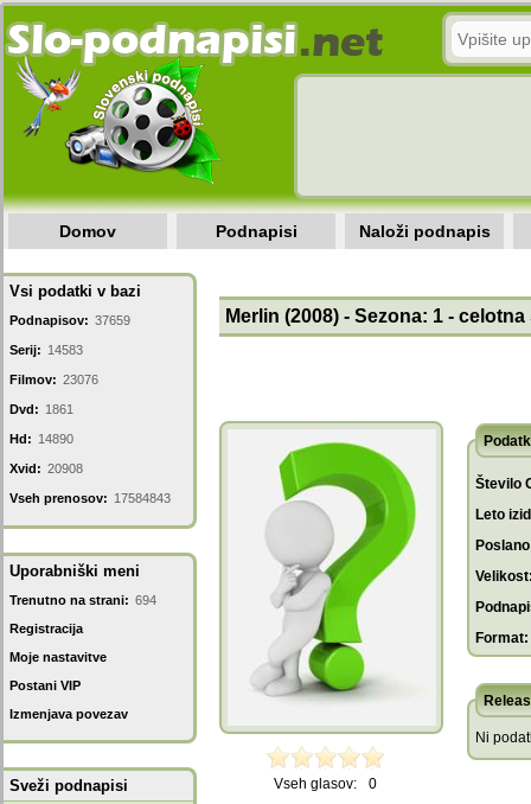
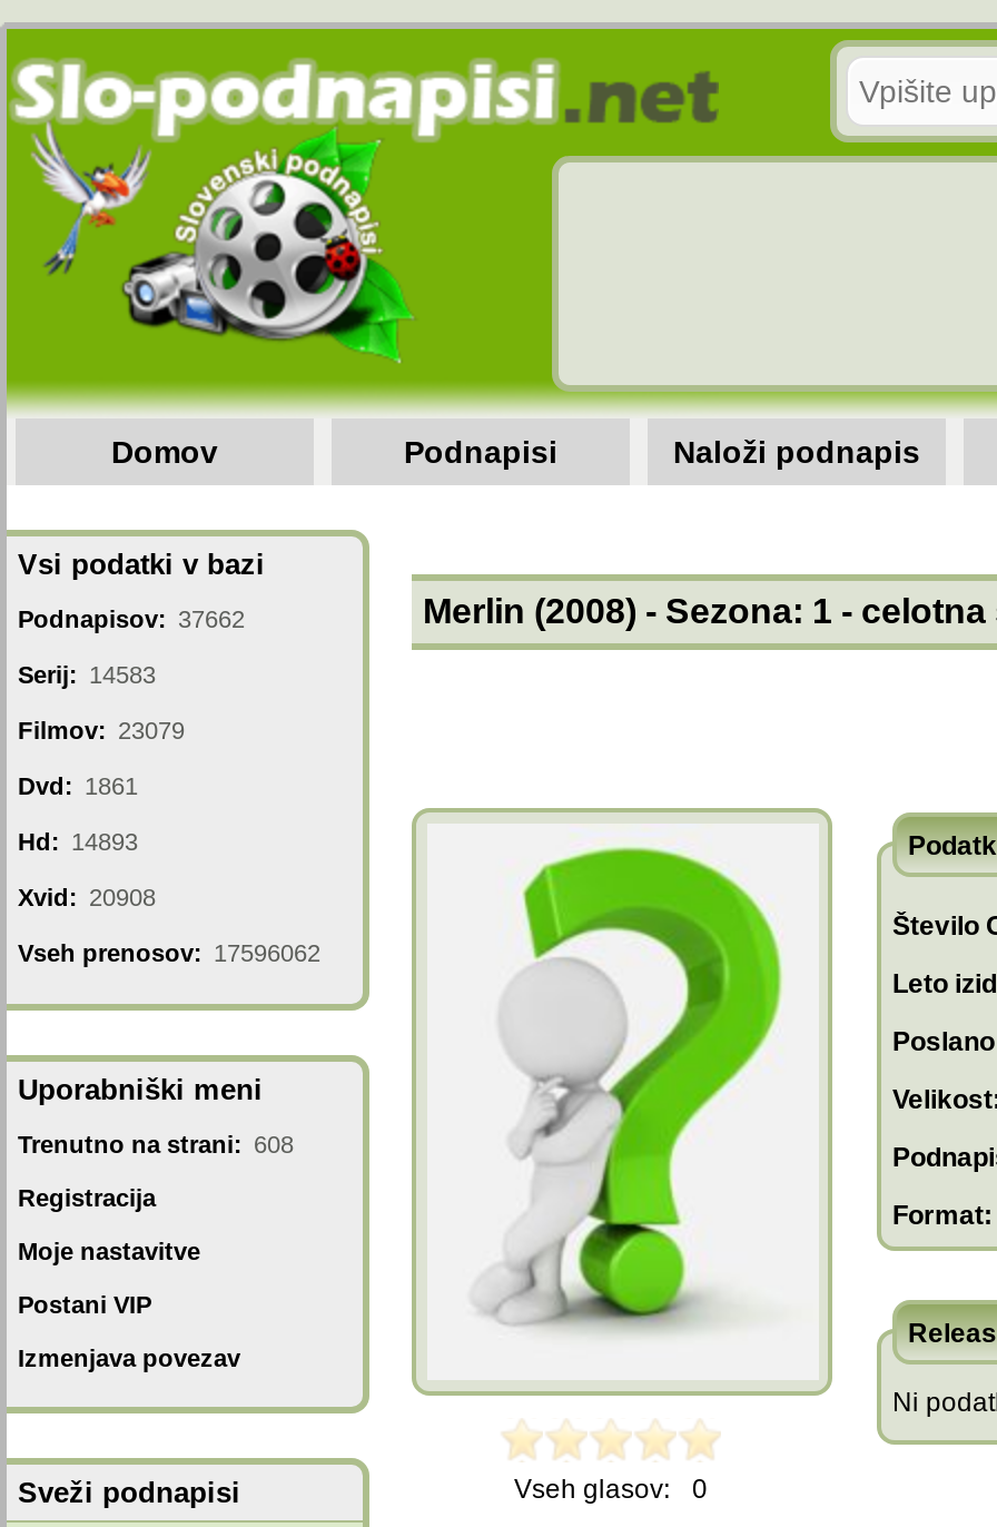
- Podnapisov: 37659
+ Podnapisov: 37662

- Filmov: 23076
+ Filmov: 23079

- Hd: 14890
+ Hd: 14893

- Vseh prenosov: 17584843
+ Vseh prenosov: 17596062

- Trenutno na strani: 694
+ Trenutno na strani: 608
